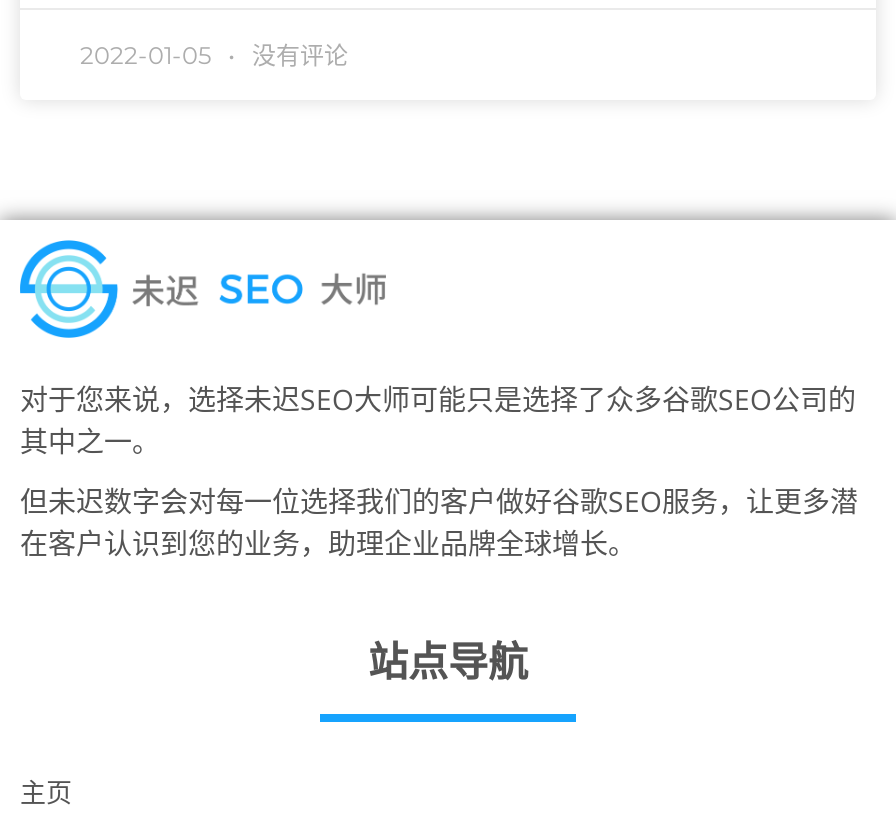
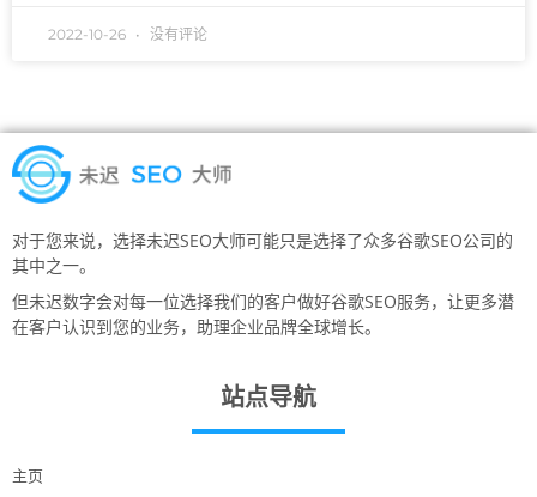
- 2022-01-05 没有评论
+ 2022-10-26 没有评论
